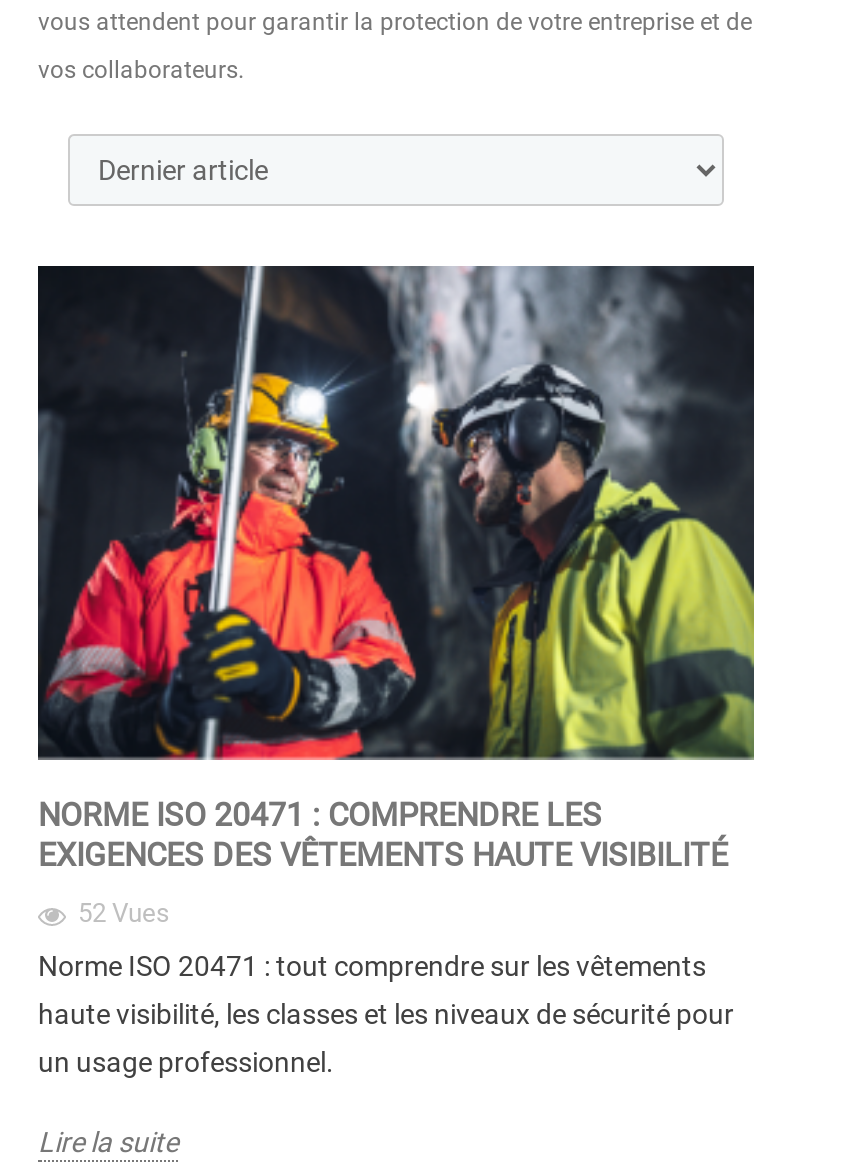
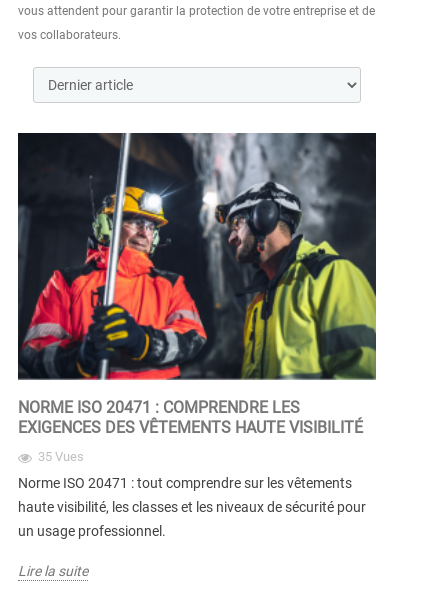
- 52 Vues
+ 35 Vues
